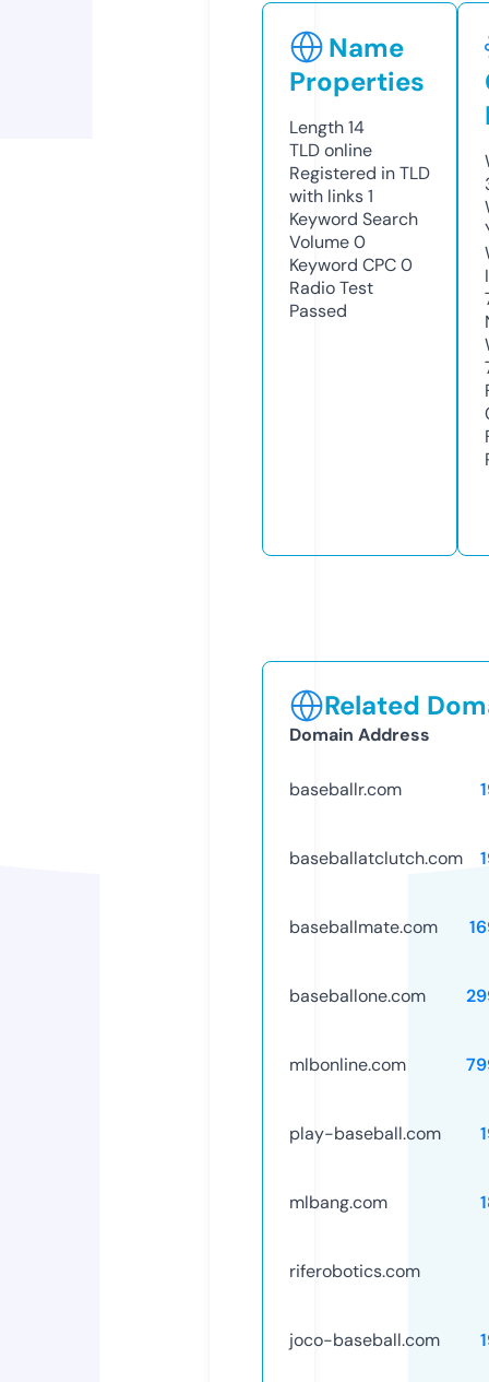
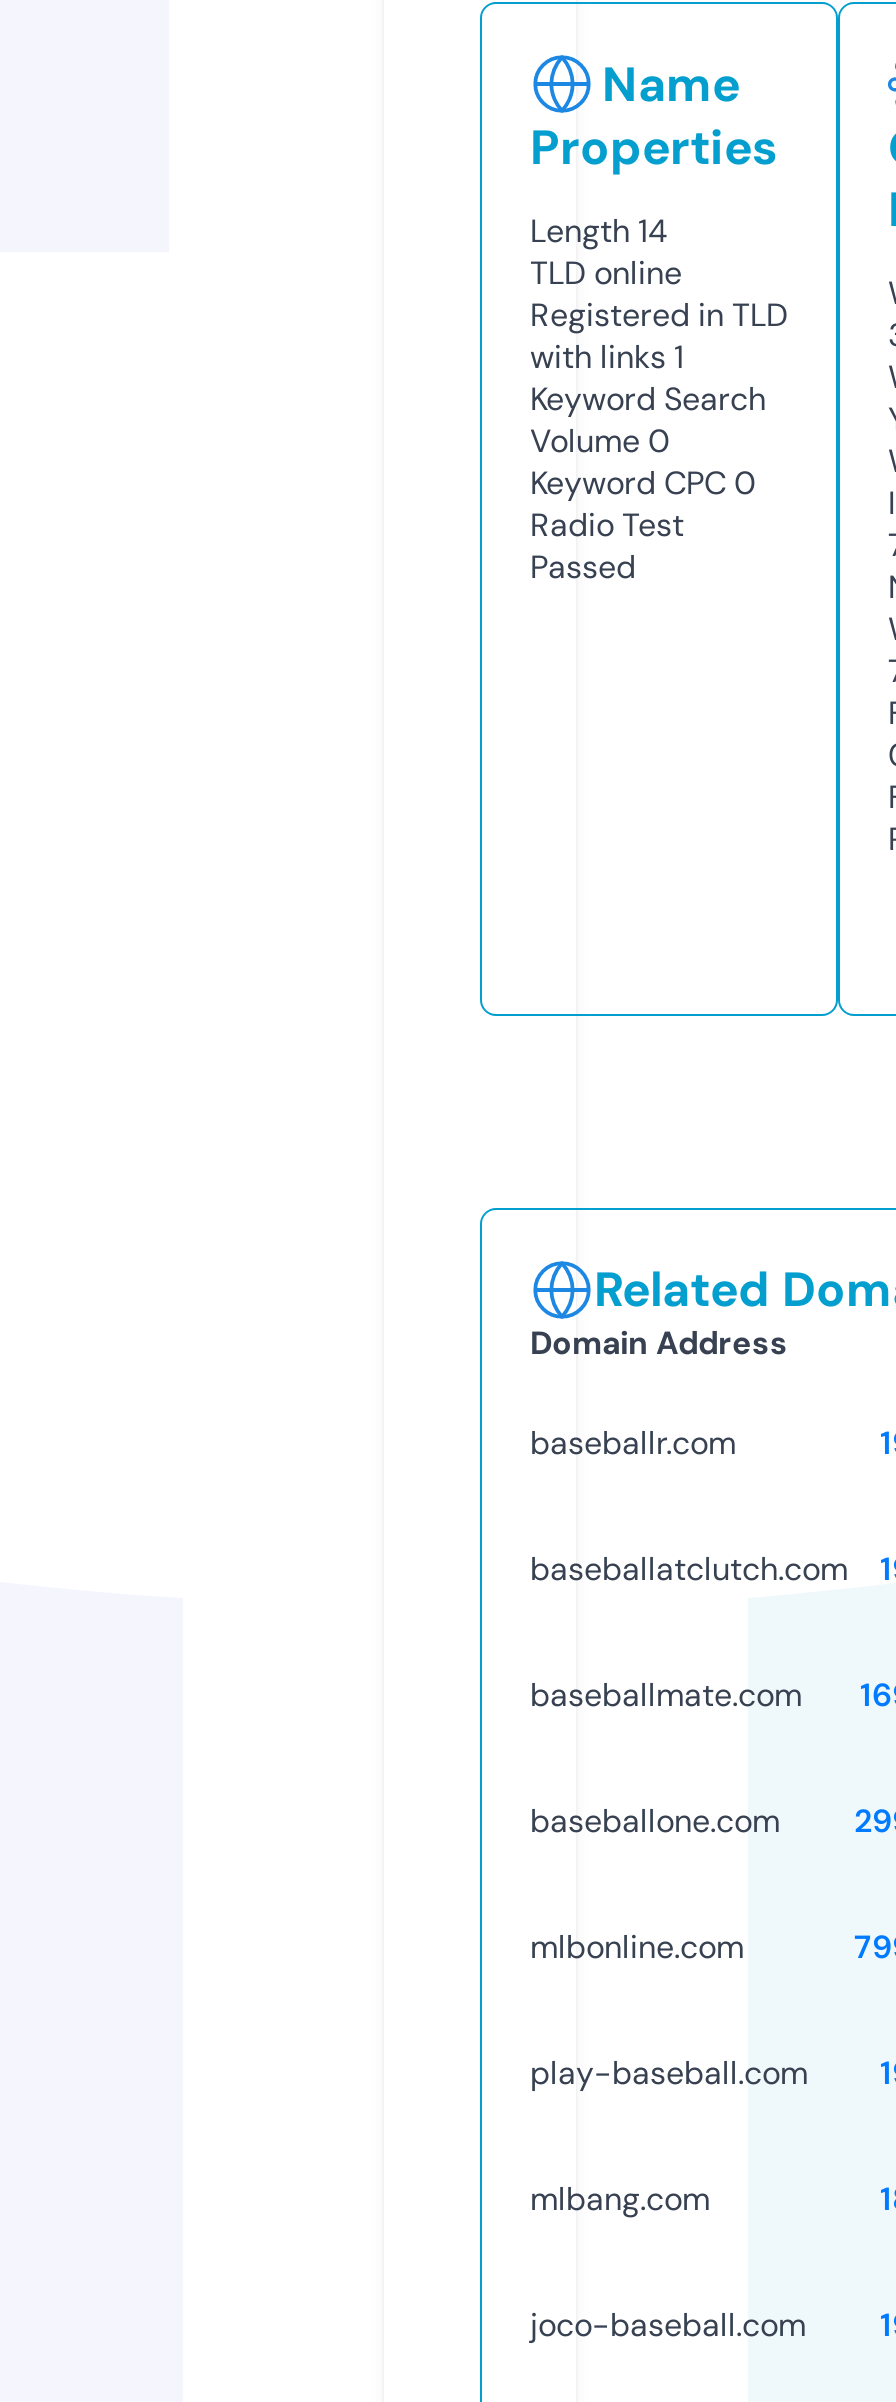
- riferobotics.com
